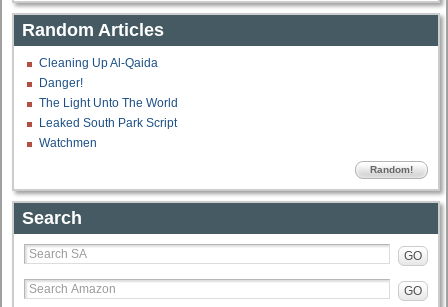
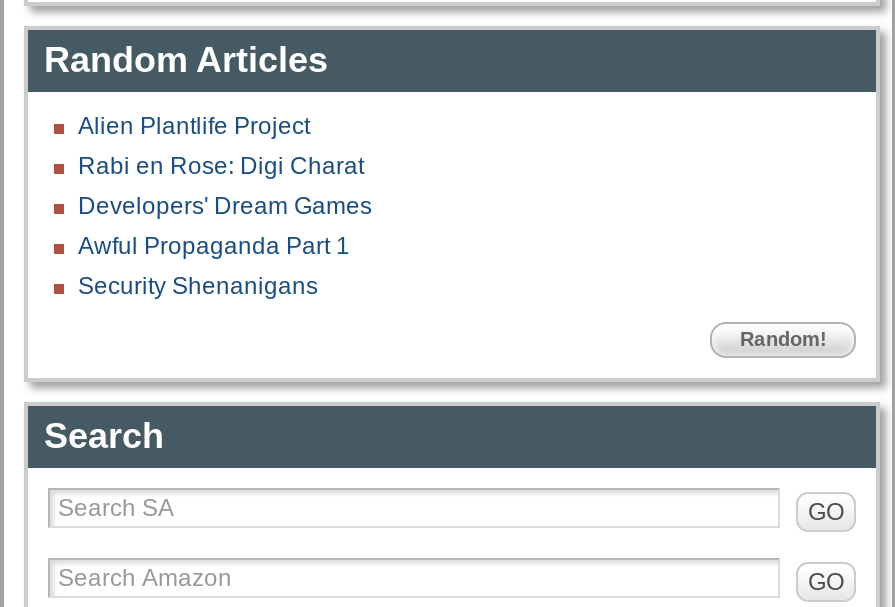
- Cleaning Up Al-Qaida
- Danger!
- The Light Unto The World
- Leaked South Park Script
- Watchmen
+ Alien Plantlife Project
+ Rabi en Rose: Digi Charat
+ Developers' Dream Games
+ Awful Propaganda Part 1
+ Security Shenanigans
